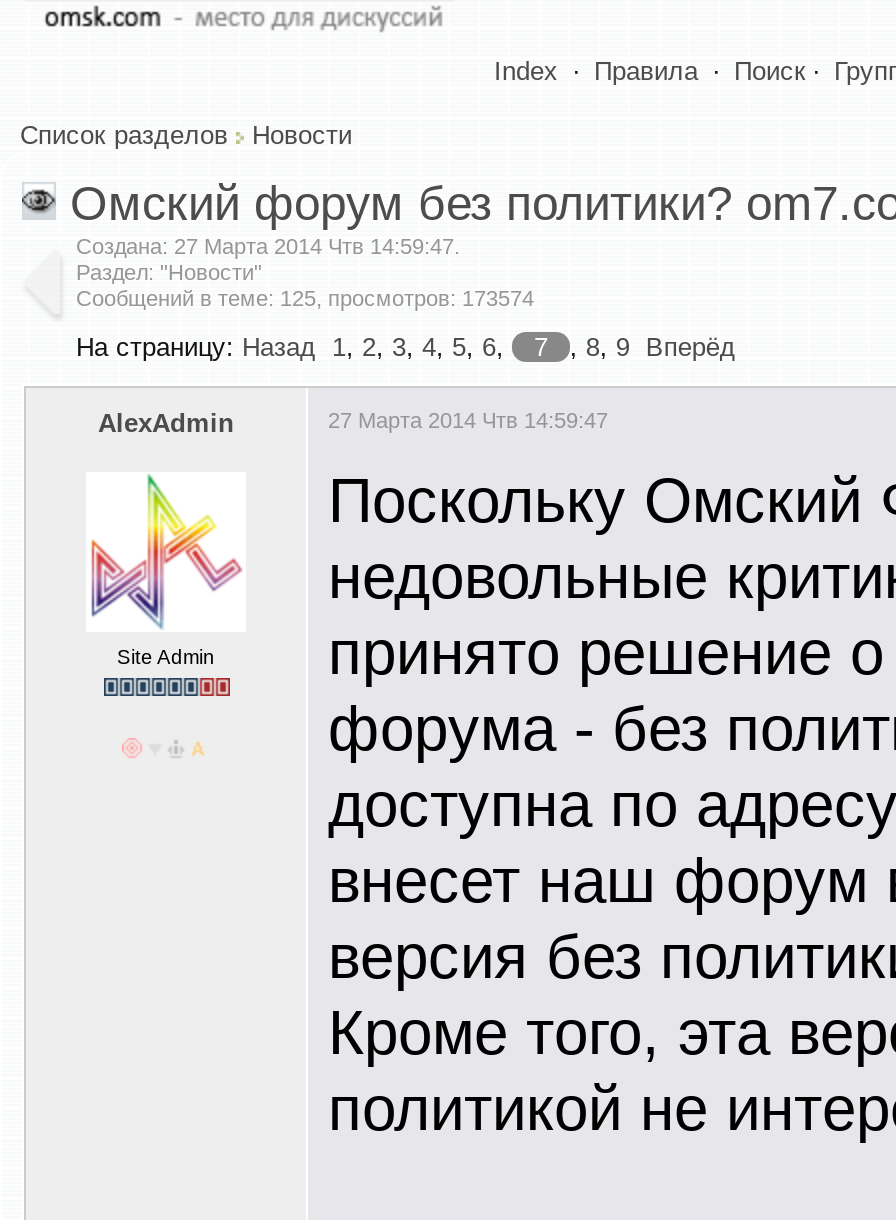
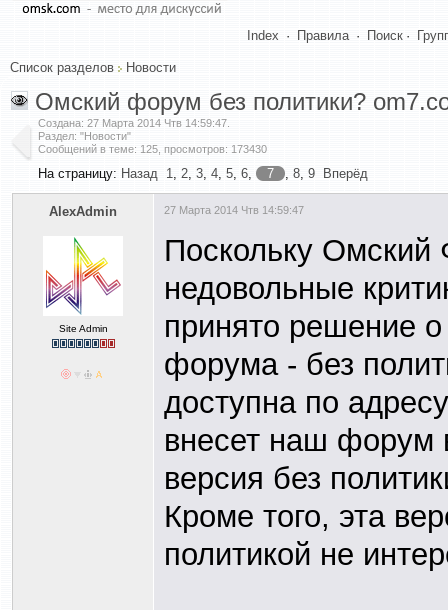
- Сообщений в теме: 125, просмотров: 173574
+ Сообщений в теме: 125, просмотров: 173430
